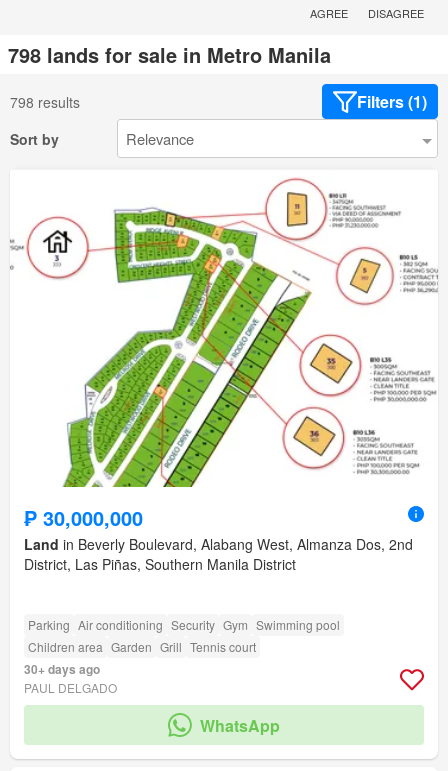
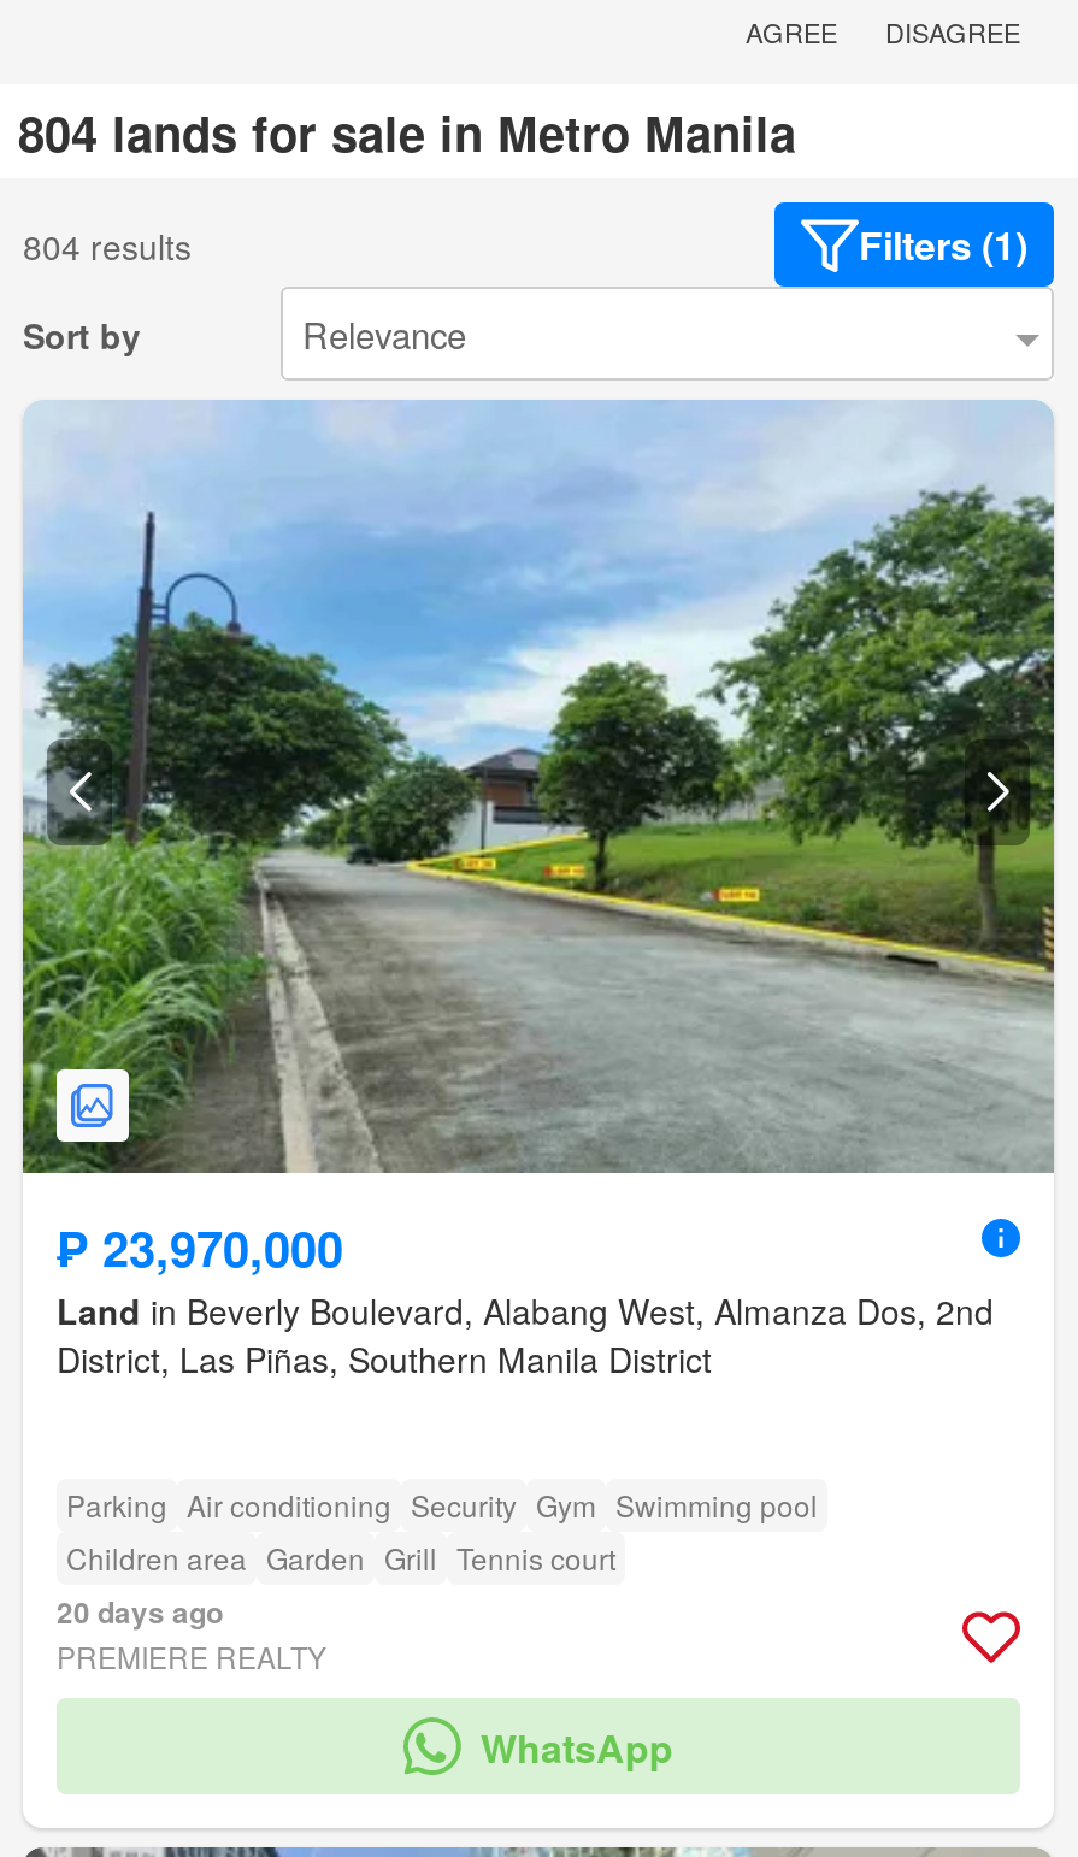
- 798 lands for sale in Metro Manila
+ 804 lands for sale in Metro Manila

- 798 results
+ 804 results

- [image]
- ₱ 30,000,000
+ [image]
+ ₱ 23,970,000

- 30+ days ago
- PAUL DELGADO
+ 20 days ago
+ PREMIERE REALTY
